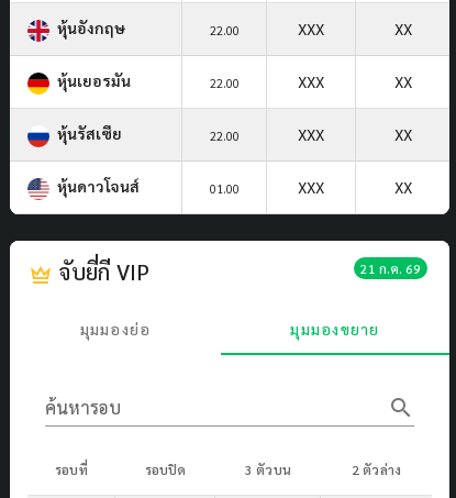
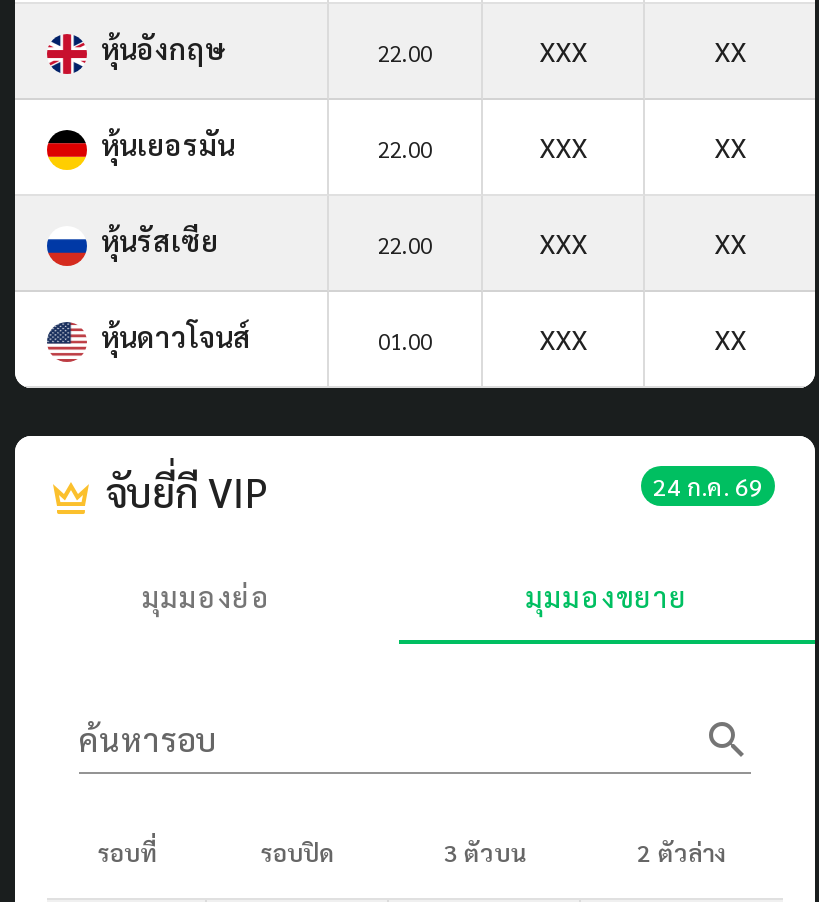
- 21 ก.ค. 69
+ 24 ก.ค. 69
